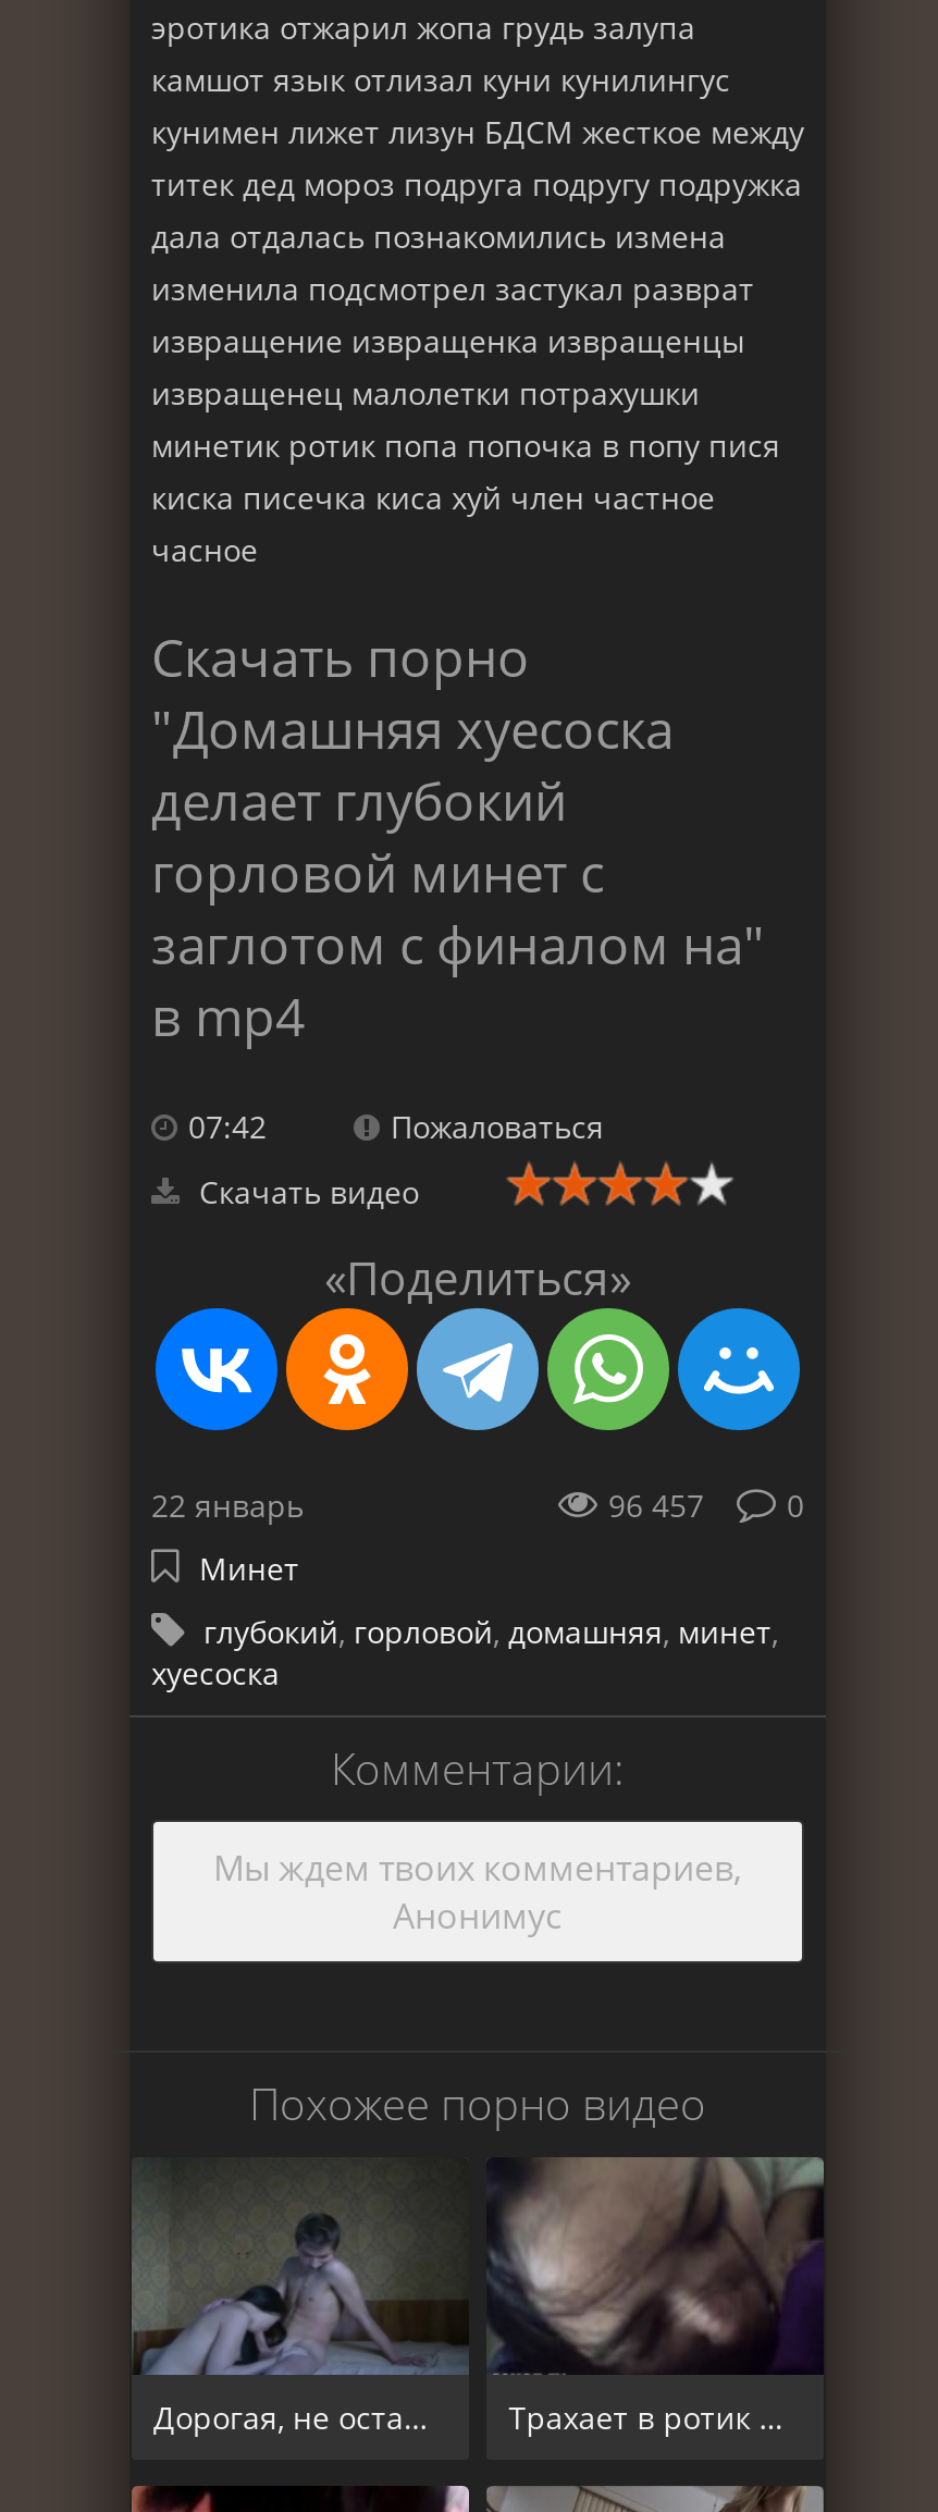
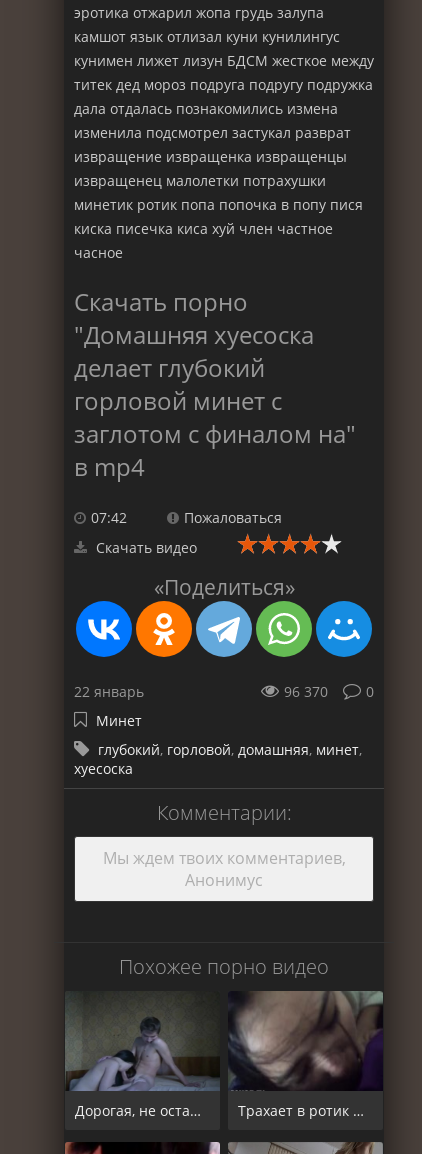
- 96 457 0
+ 96 370 0
